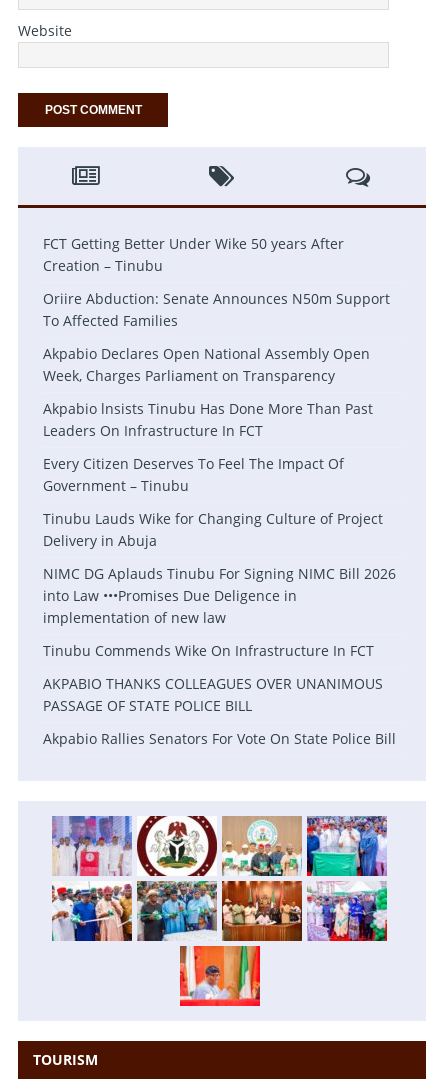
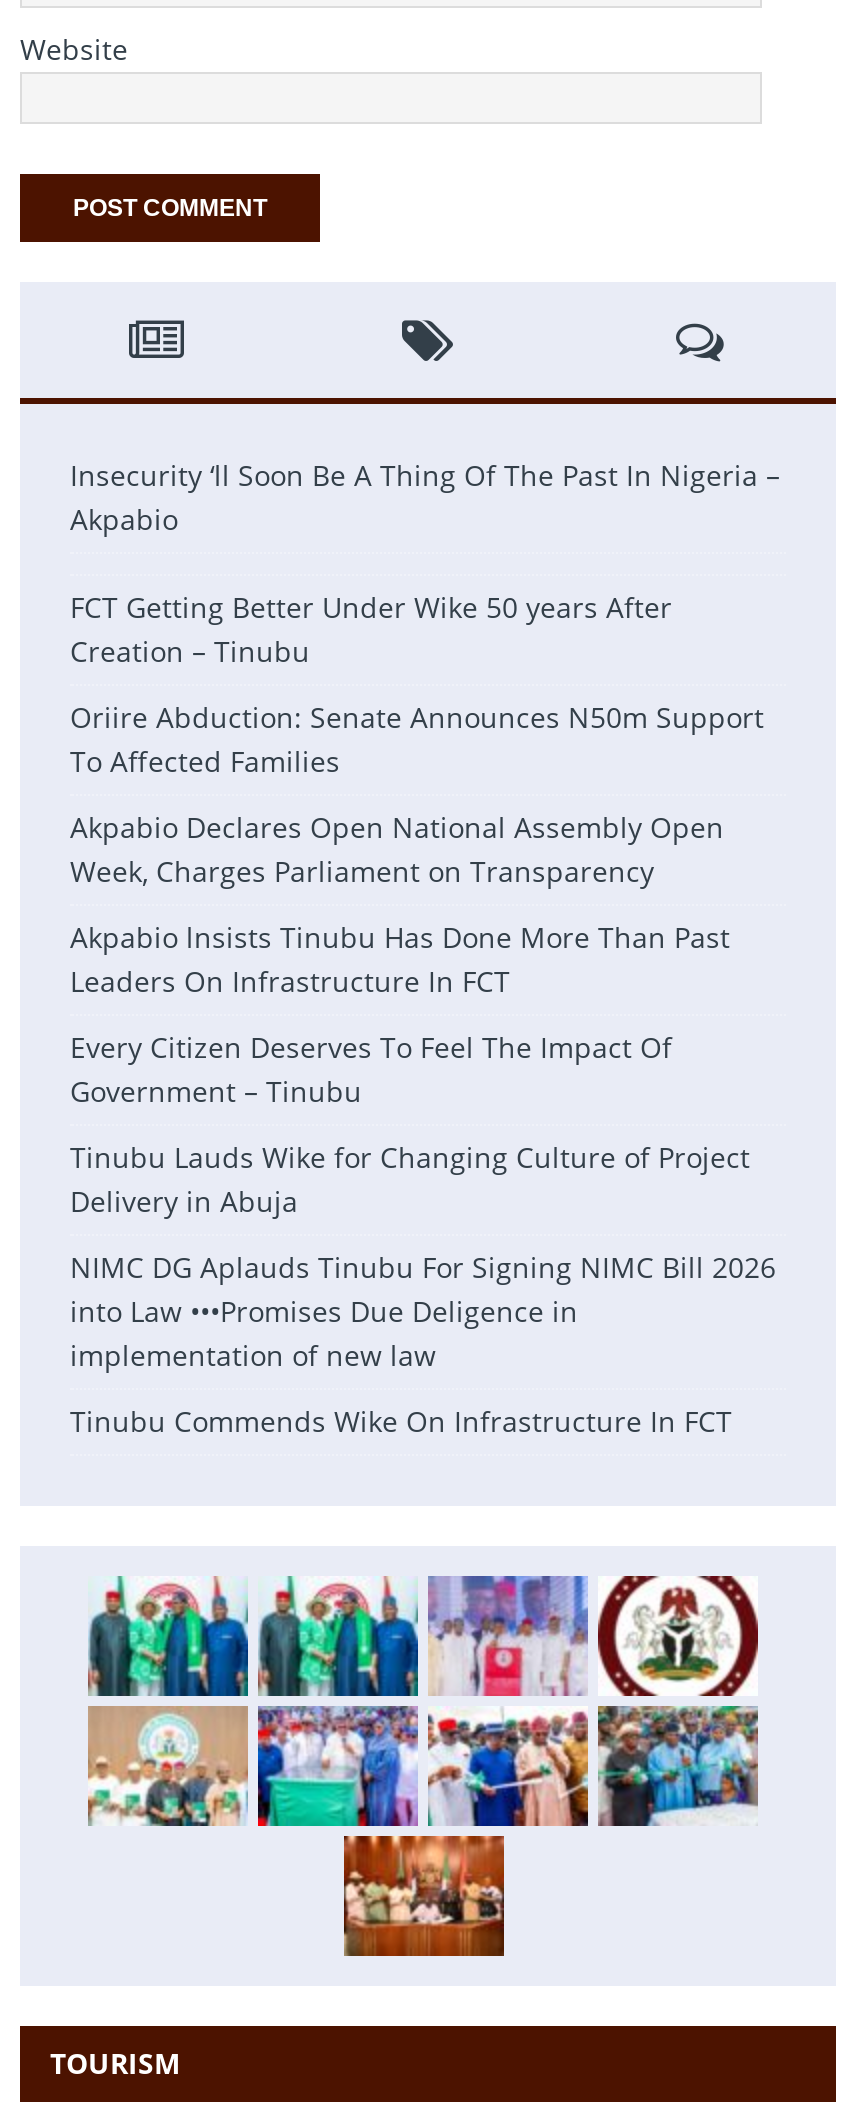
+ Insecurity ‘ll Soon Be A Thing Of The Past In Nigeria –
+ Akpabio

moved down: FCT Getting Better Under Wike 50 years After | Creation – Tinubu | Oriire Abduction: Senate Announces N50m Support | ... | implementation of new law | Tinubu Commends Wike On Infrastructure In FCT

- AKPABIO THANKS COLLEAGUES OVER UNANIMOUS
- PASSAGE OF STATE POLICE BILL
- Akpabio Rallies Senators For Vote On State Police Bill

- [image]
+ [image]
